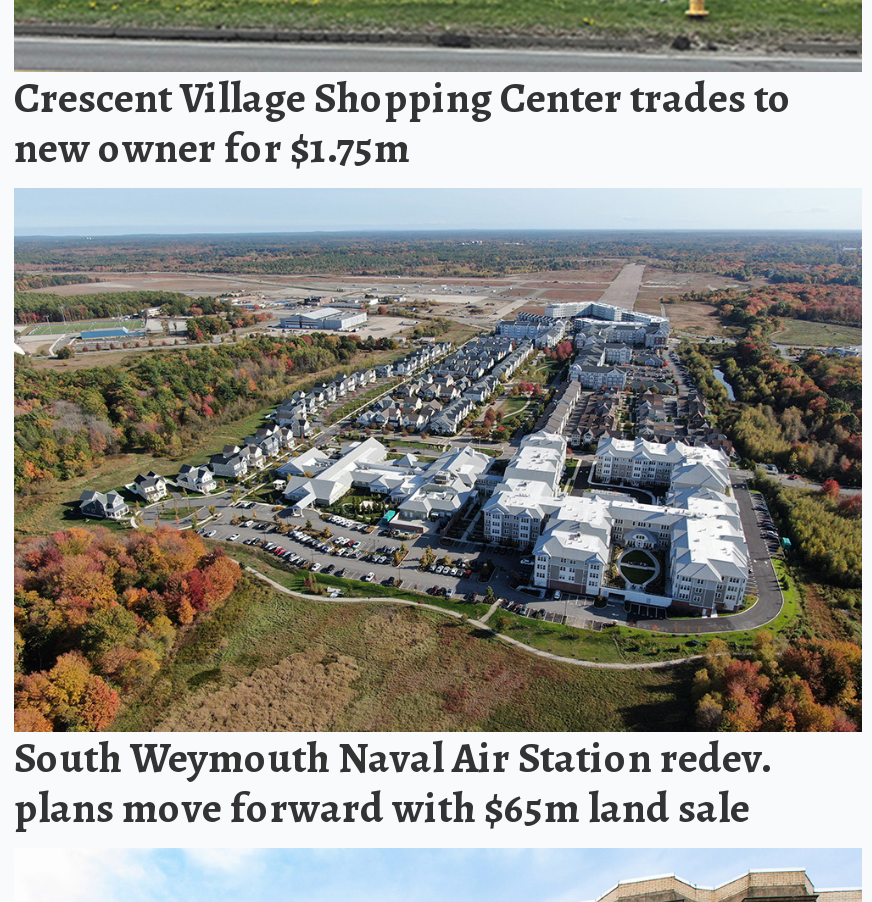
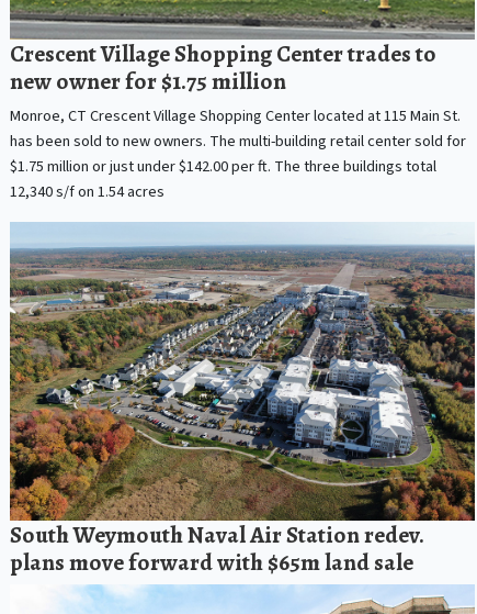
- new owner for $1.75m
+ new owner for $1.75 million
+ Monroe, CT Crescent Village Shopping Center located at 115 Main St.
+ has been sold to new owners. The multi-building retail center sold for
+ $1.75 million or just under $142.00 per ft. The three buildings total
+ 12,340 s/f on 1.54 acres
